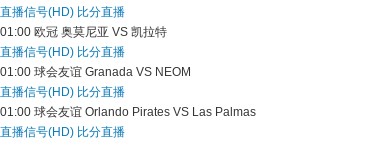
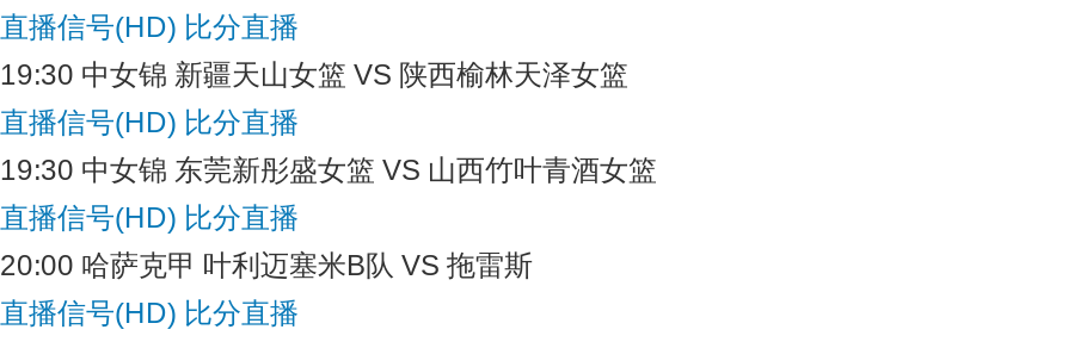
- 01:00 欧冠奥莫尼亚 VS 凯拉特
+ 19:30 中女锦新疆天山女篮 VS 陕西榆林天泽女篮

- 01:00 球会友谊Granada VS NEOM
+ 19:30 中女锦东莞新彤盛女篮 VS 山西竹叶青酒女篮

- 01:00 球会友谊Orlando Pirates VS Las Palmas
+ 20:00 哈萨克甲叶利迈塞米B队 VS 拖雷斯
